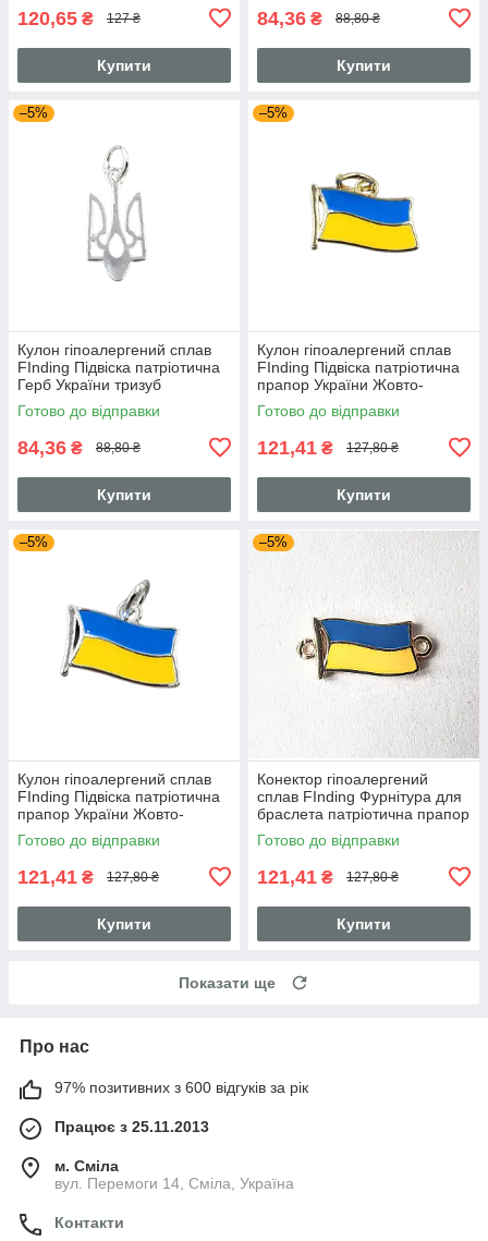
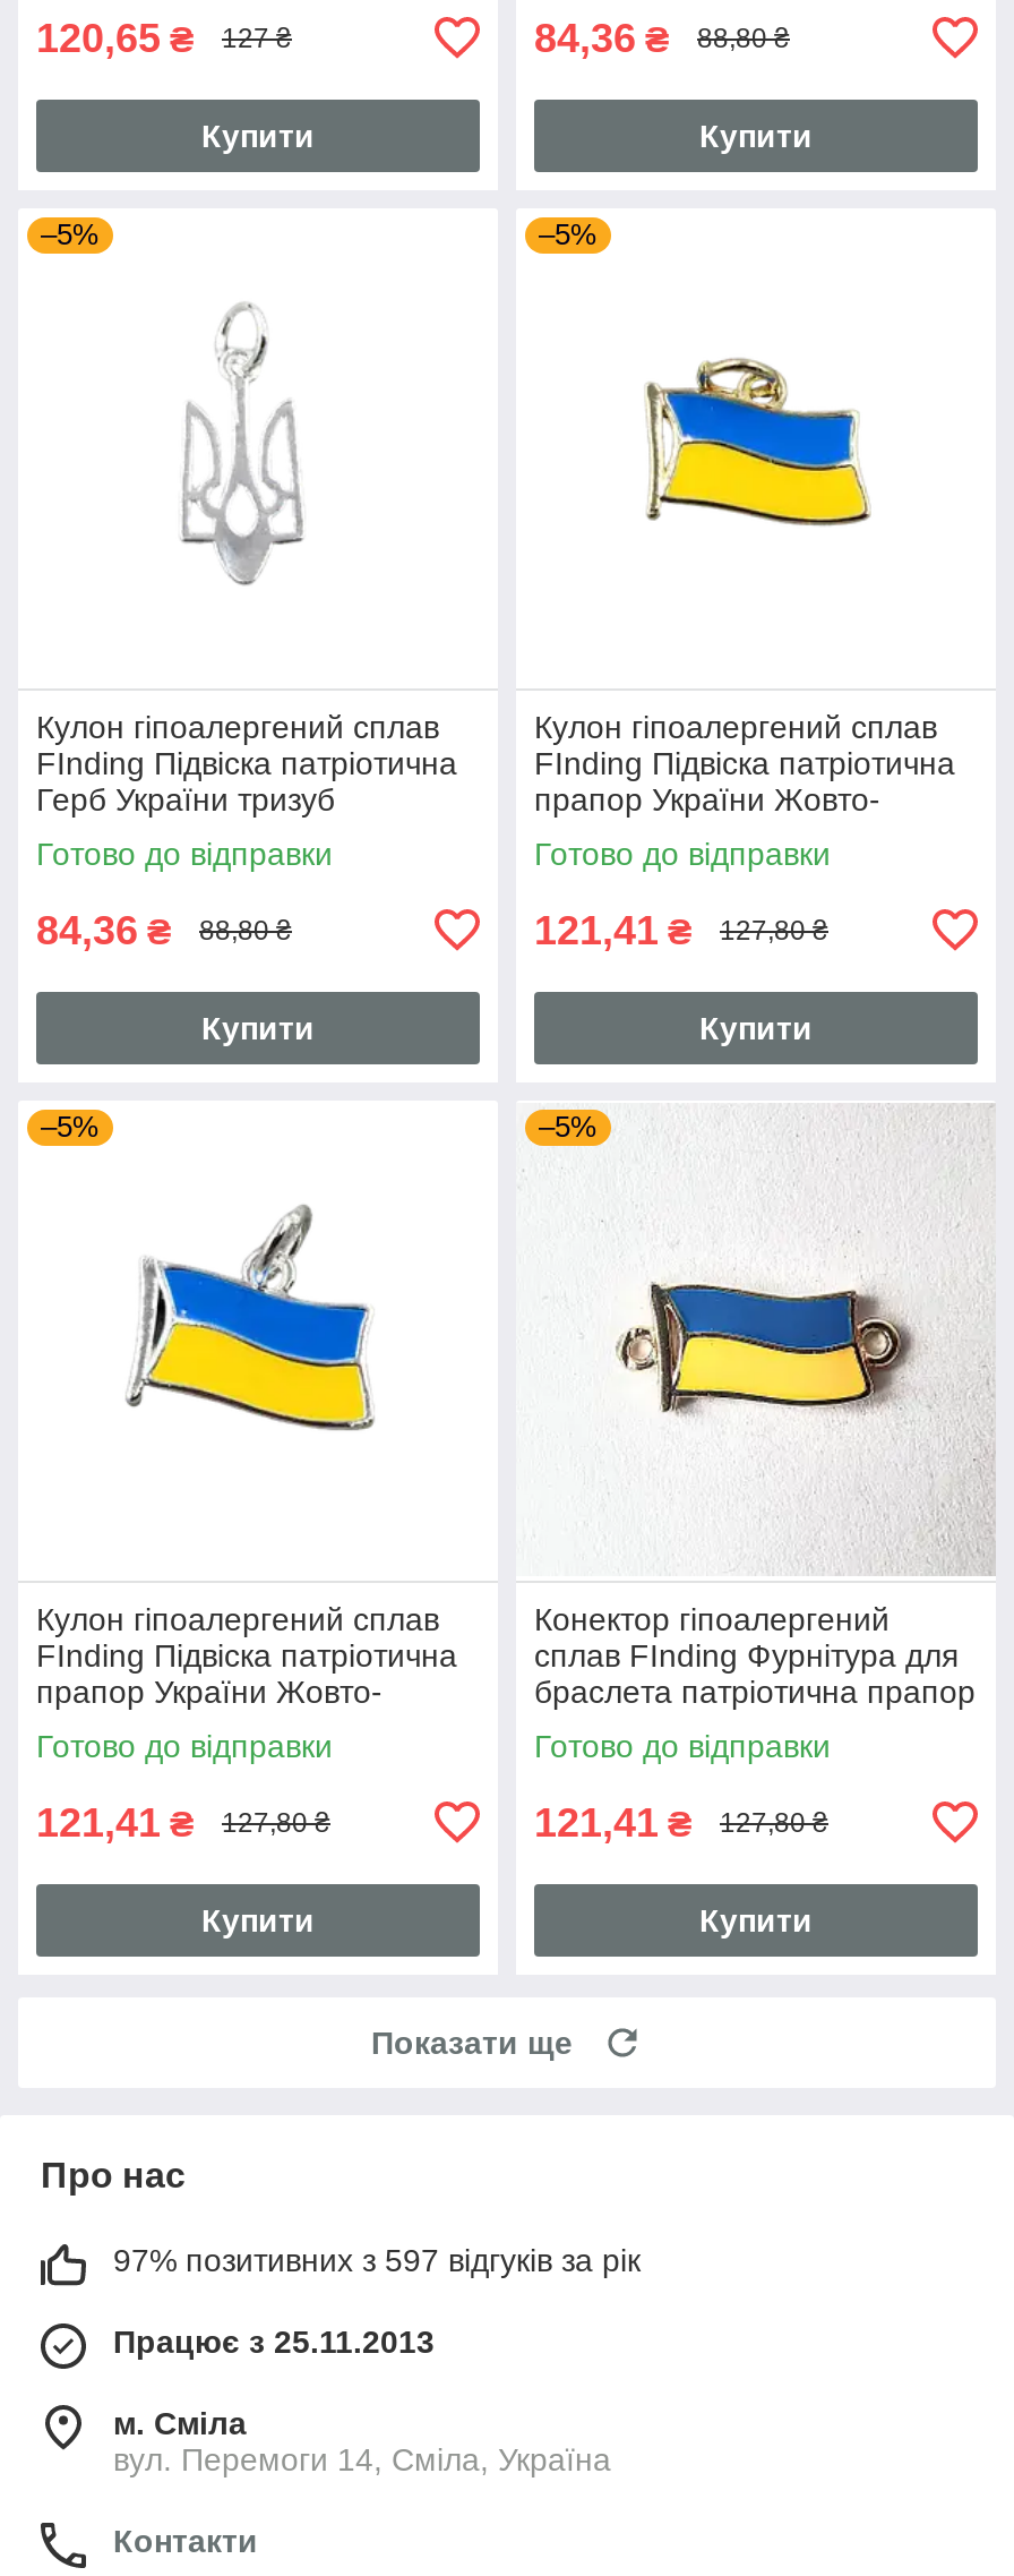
- 97% позитивних з 600 відгуків за рік
+ 97% позитивних з 597 відгуків за рік
